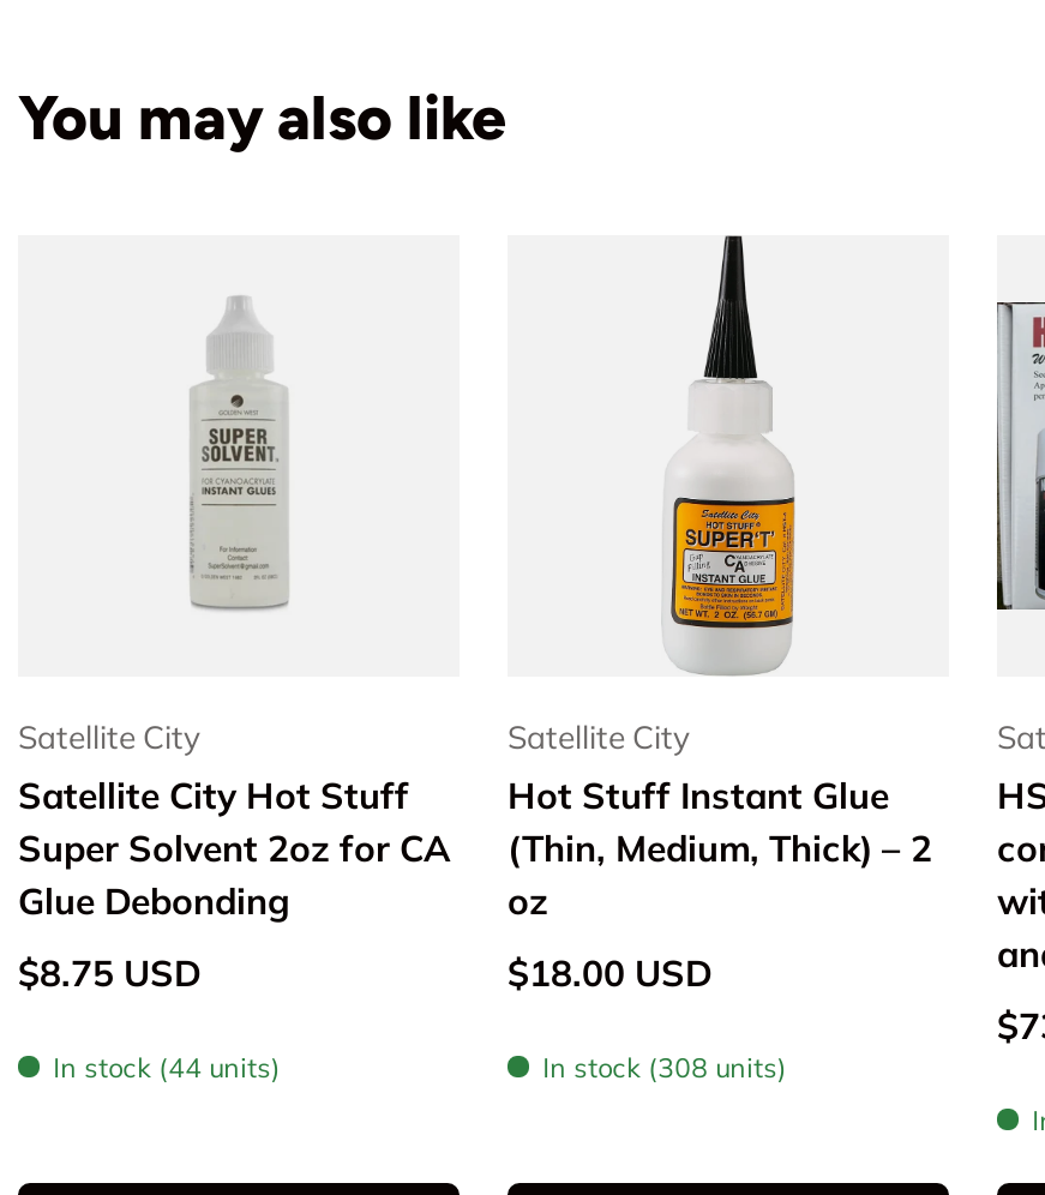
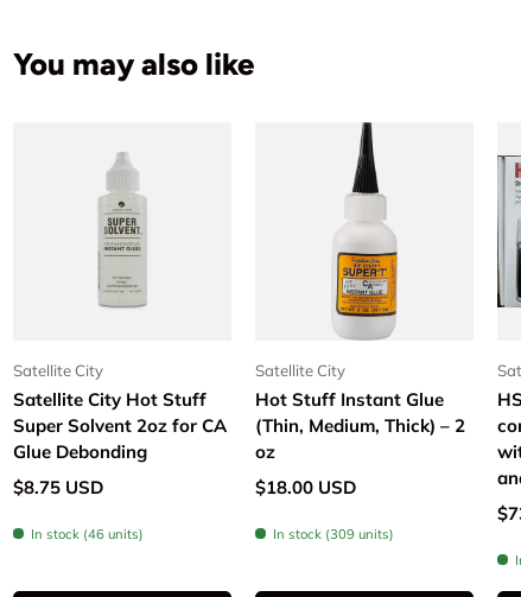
- In stock (44 units)
+ In stock (46 units)

- In stock (308 units)
+ In stock (309 units)
